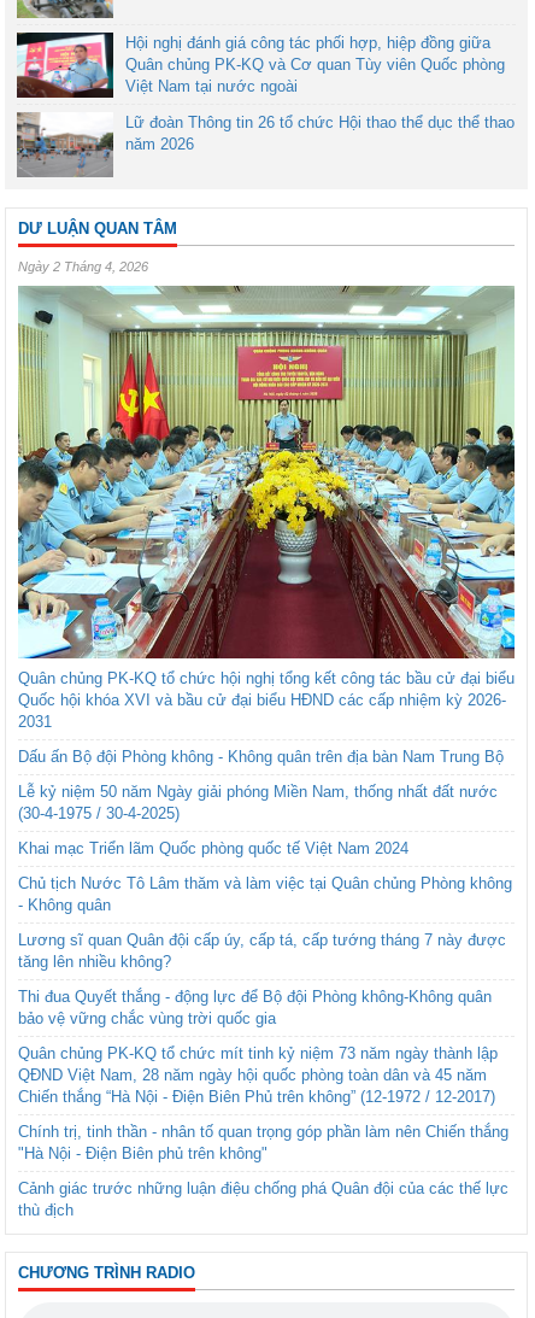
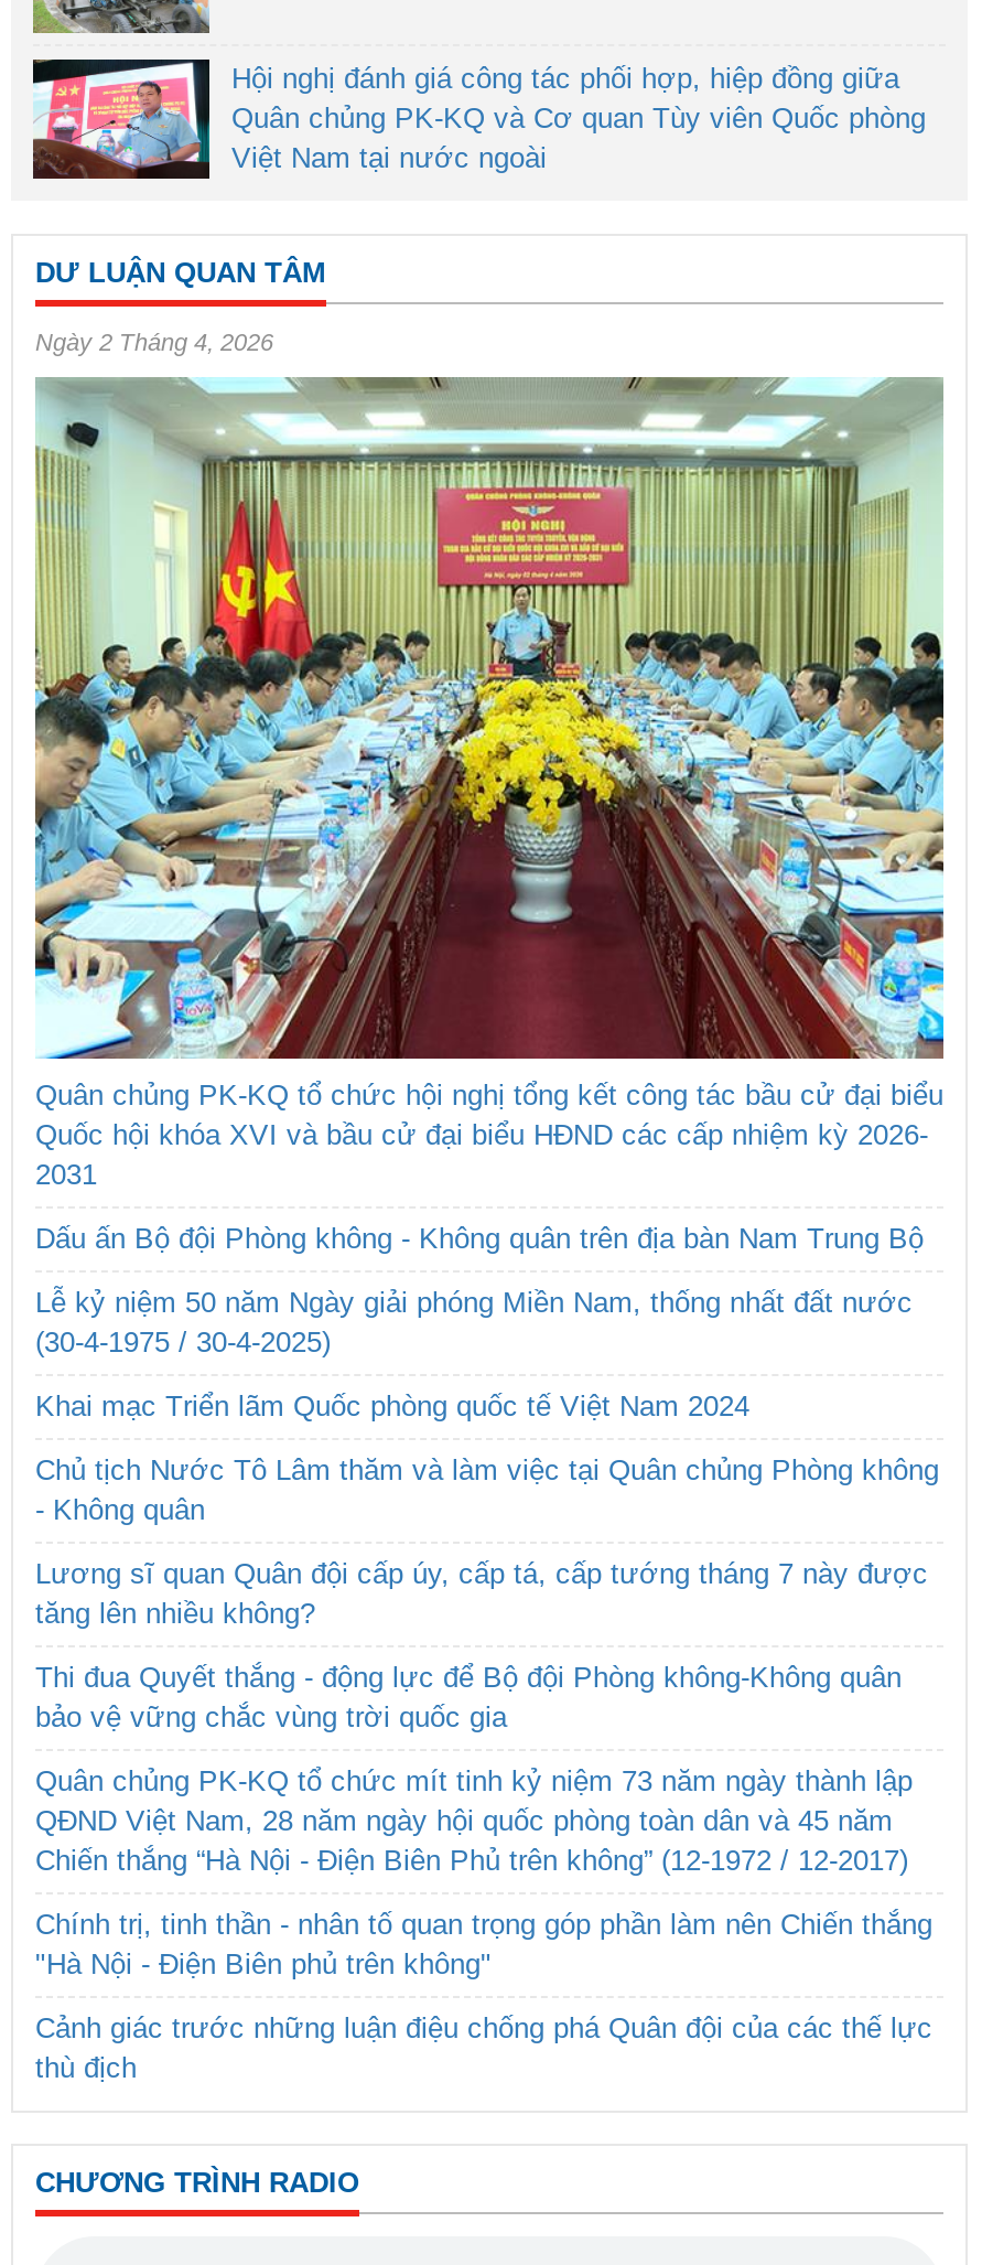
- [image]
- Lữ đoàn Thông tin 26 tổ chức Hội thao thể dục thể thao
- năm 2026
